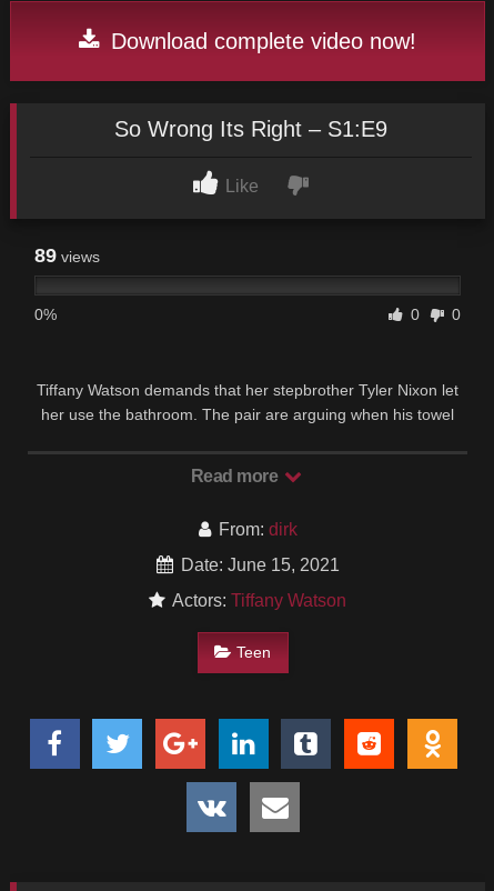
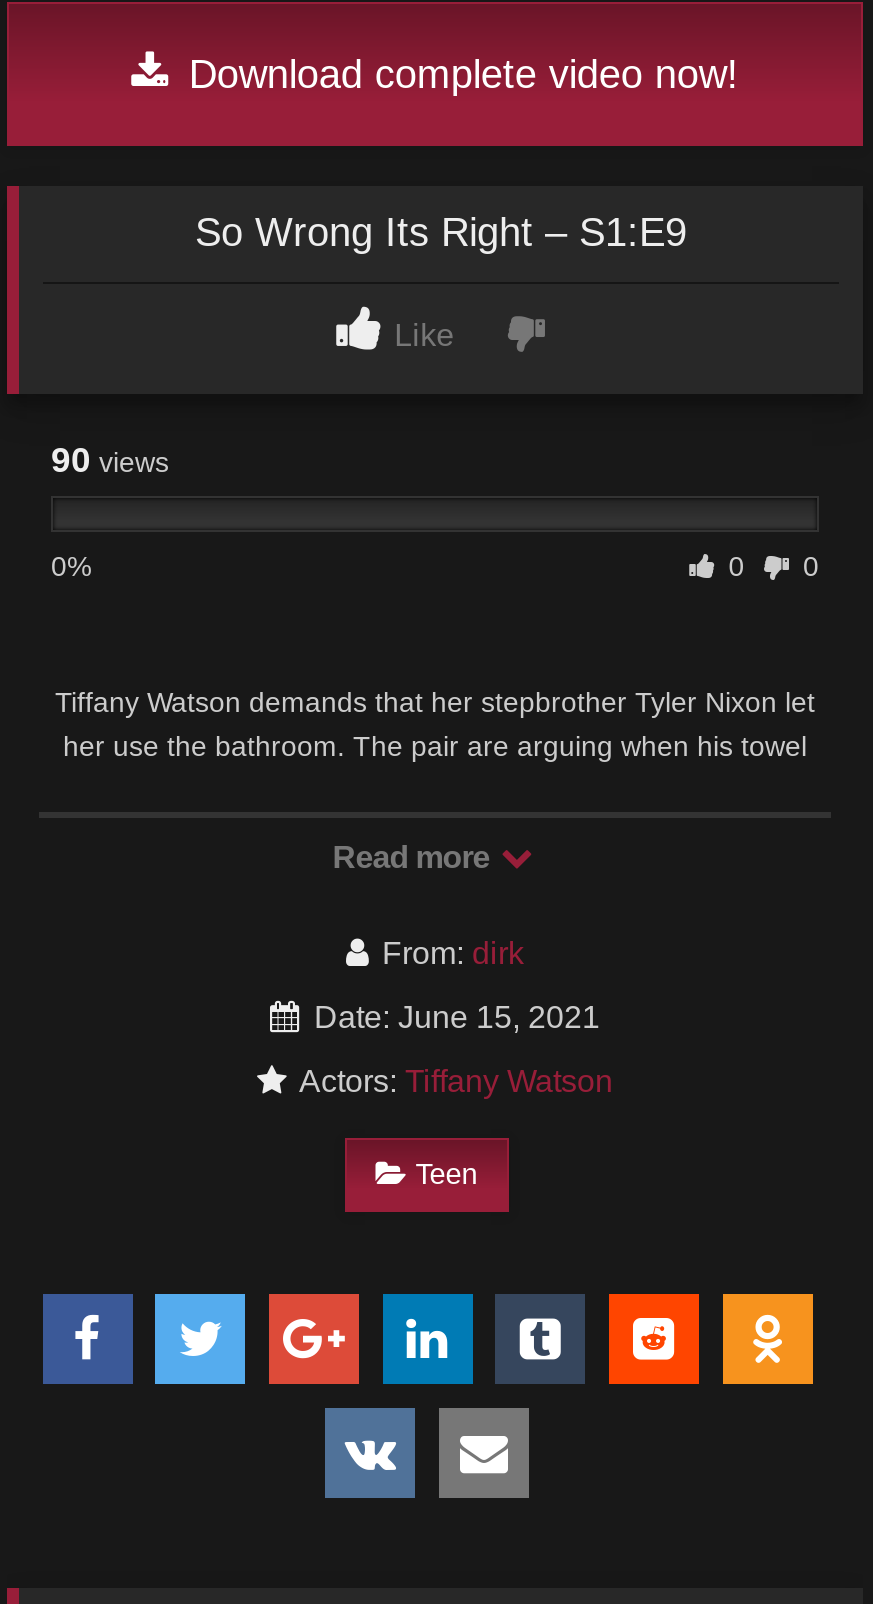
- 89 views
+ 90 views
